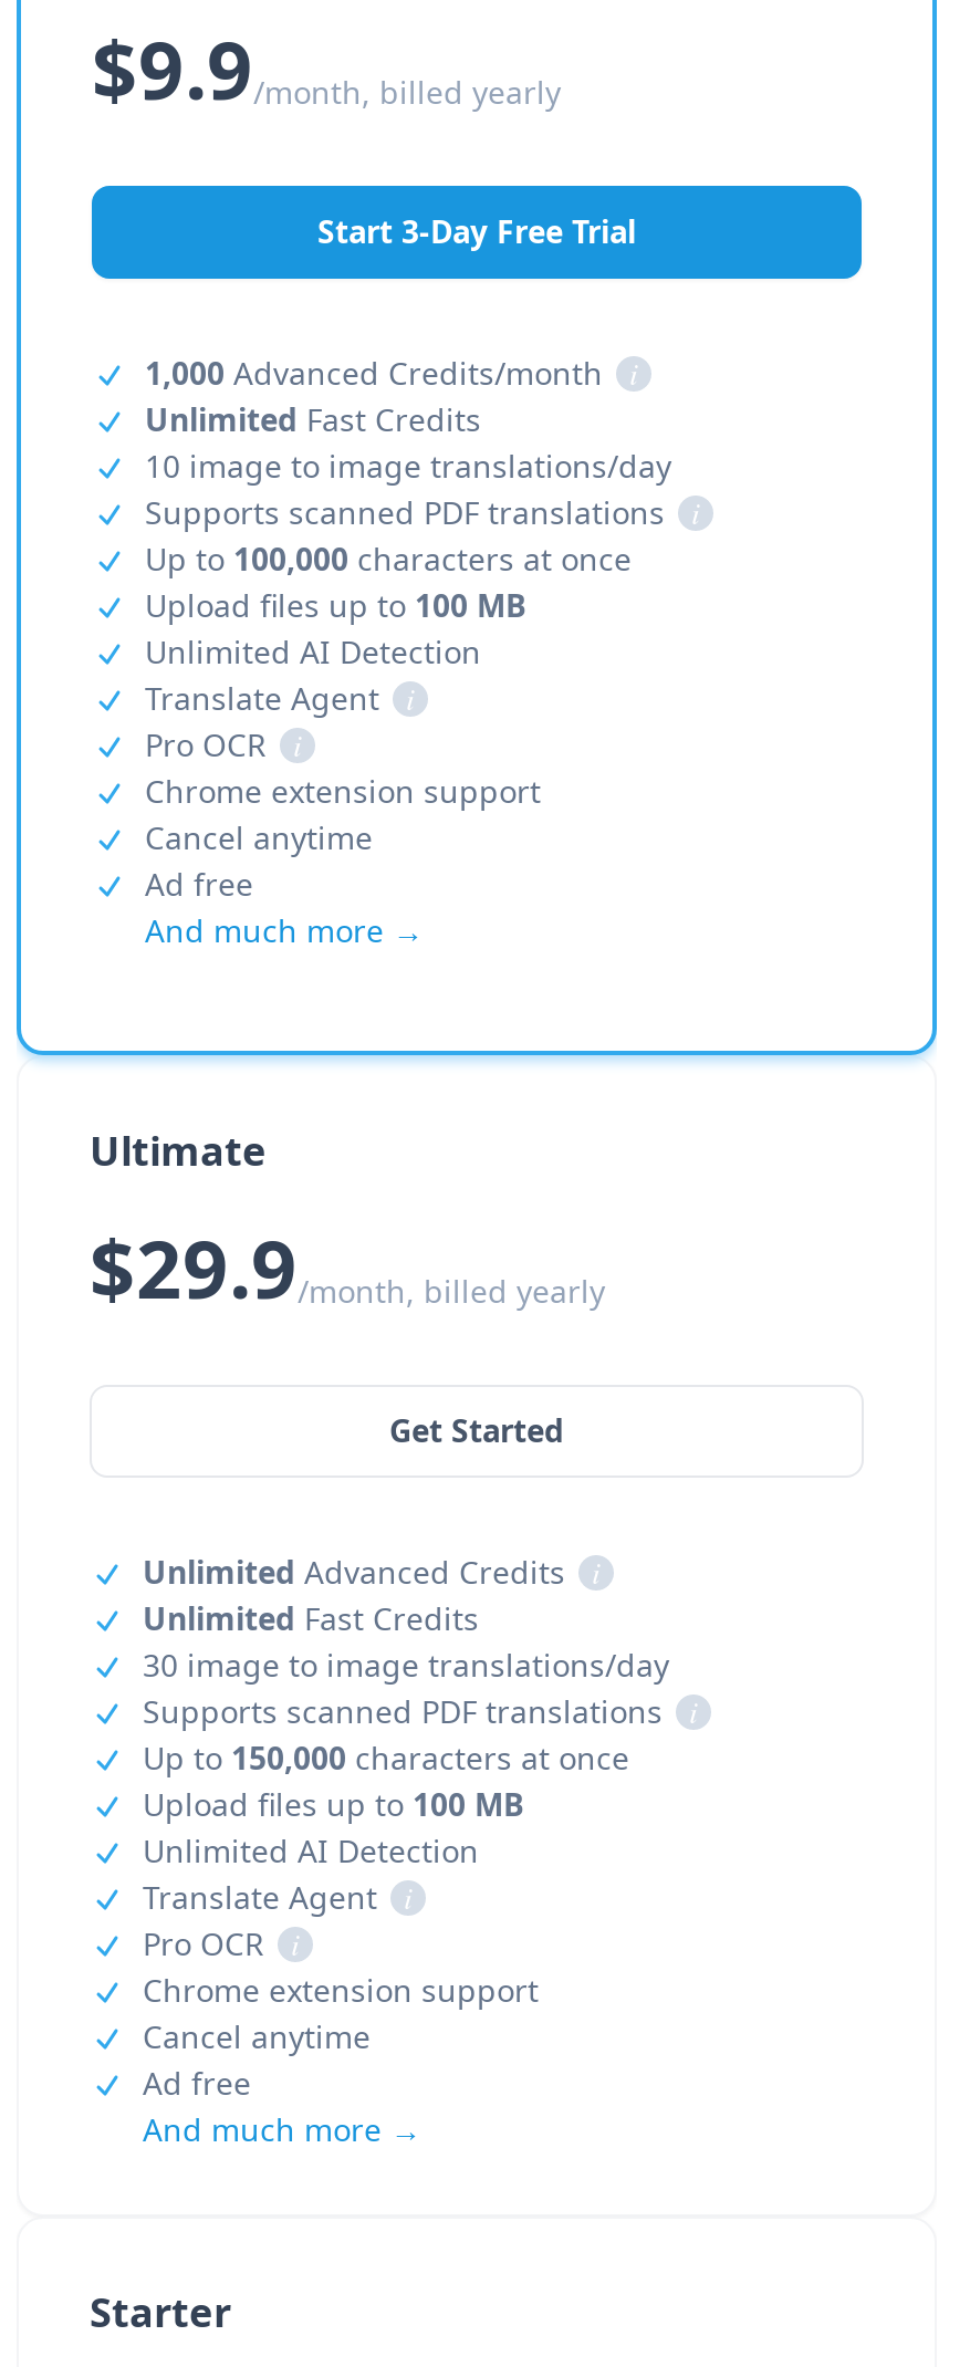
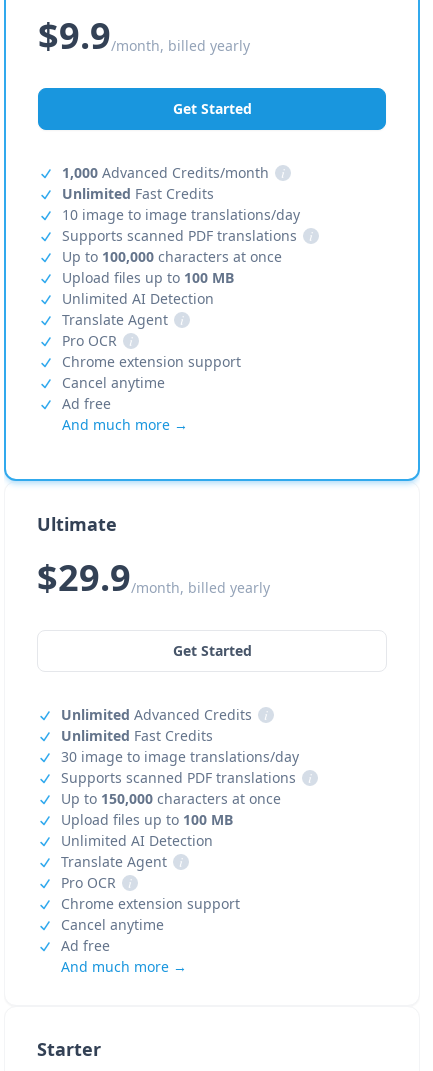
- Start 3-Day Free Trial
+ Get Started
